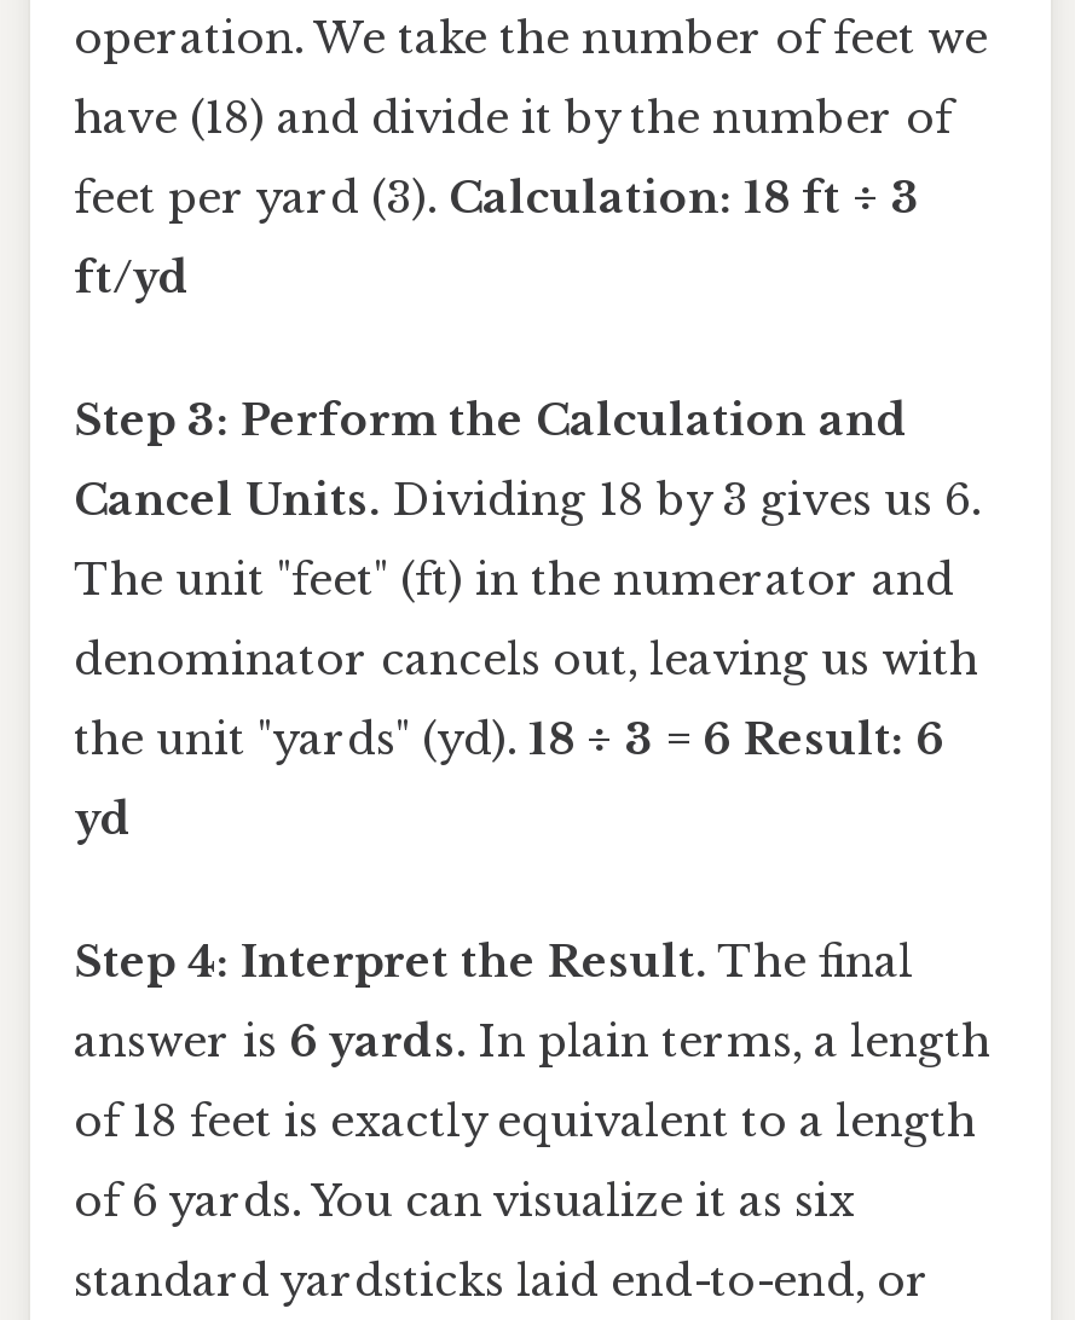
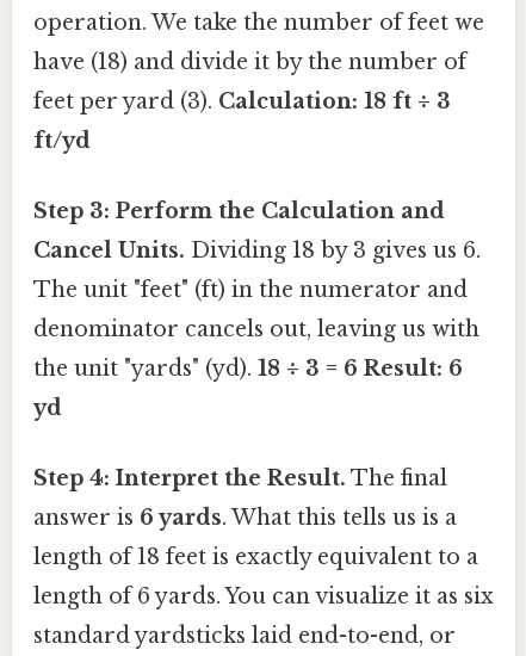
- answer is 6 yards. In plain terms, a length
+ answer is 6 yards. What this tells us is a

- of 18 feet is exactly equivalent to a length
+ length of 18 feet is exactly equivalent to a

- of 6 yards. You can visualize it as six
+ length of 6 yards. You can visualize it as six
